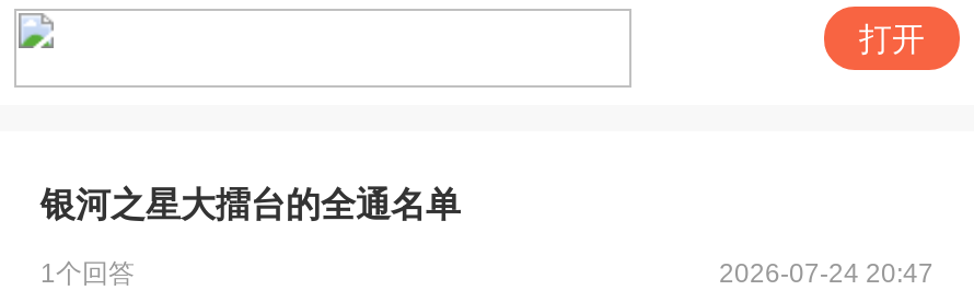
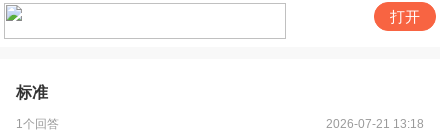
- 银河之星大擂台的全通名单
+ 标准

- 2026-07-24 20:47
+ 2026-07-21 13:18
